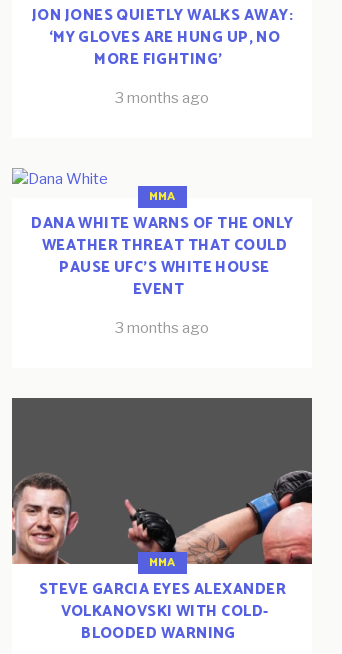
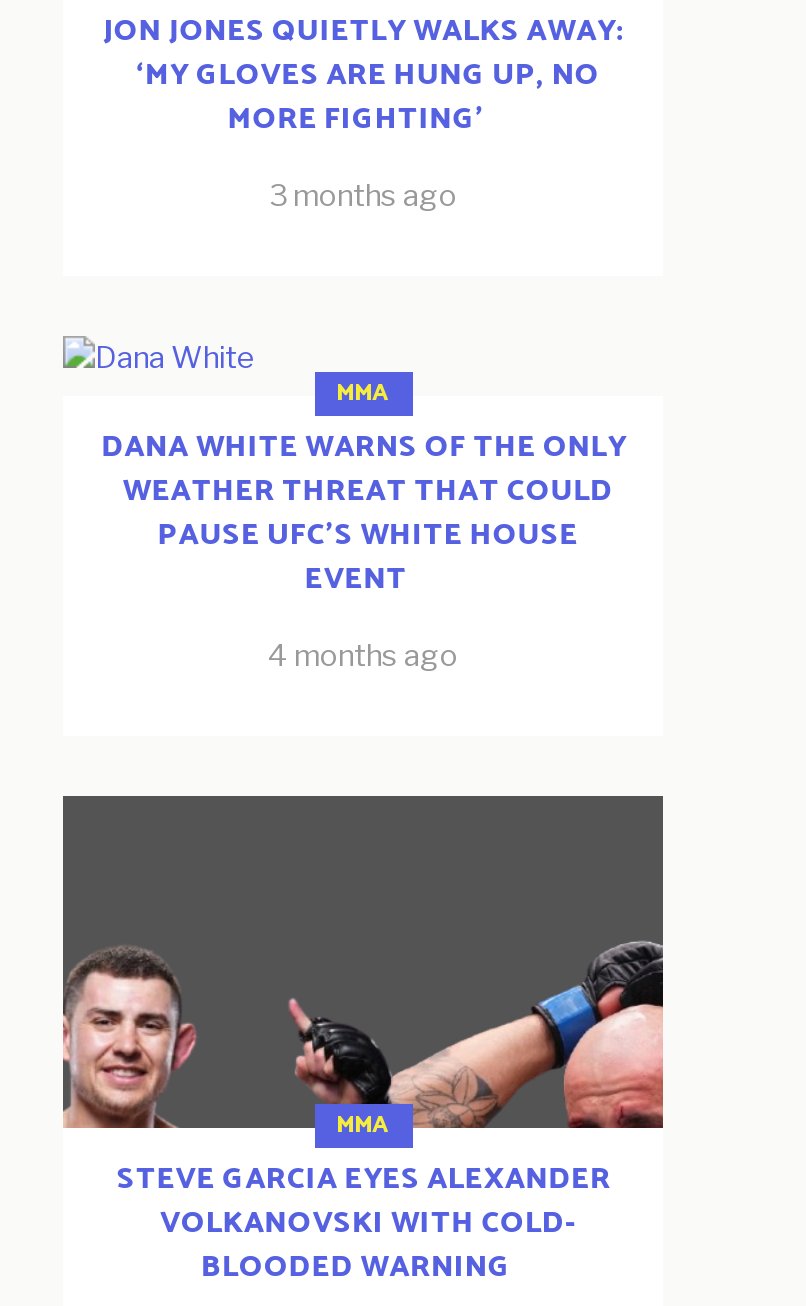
- 3 months ago
+ 4 months ago
